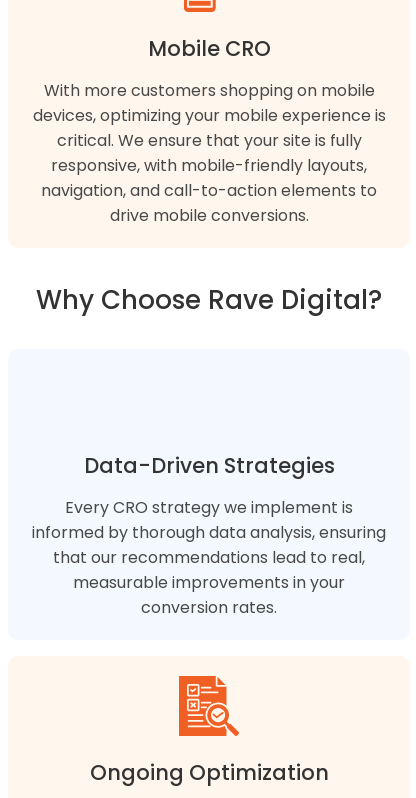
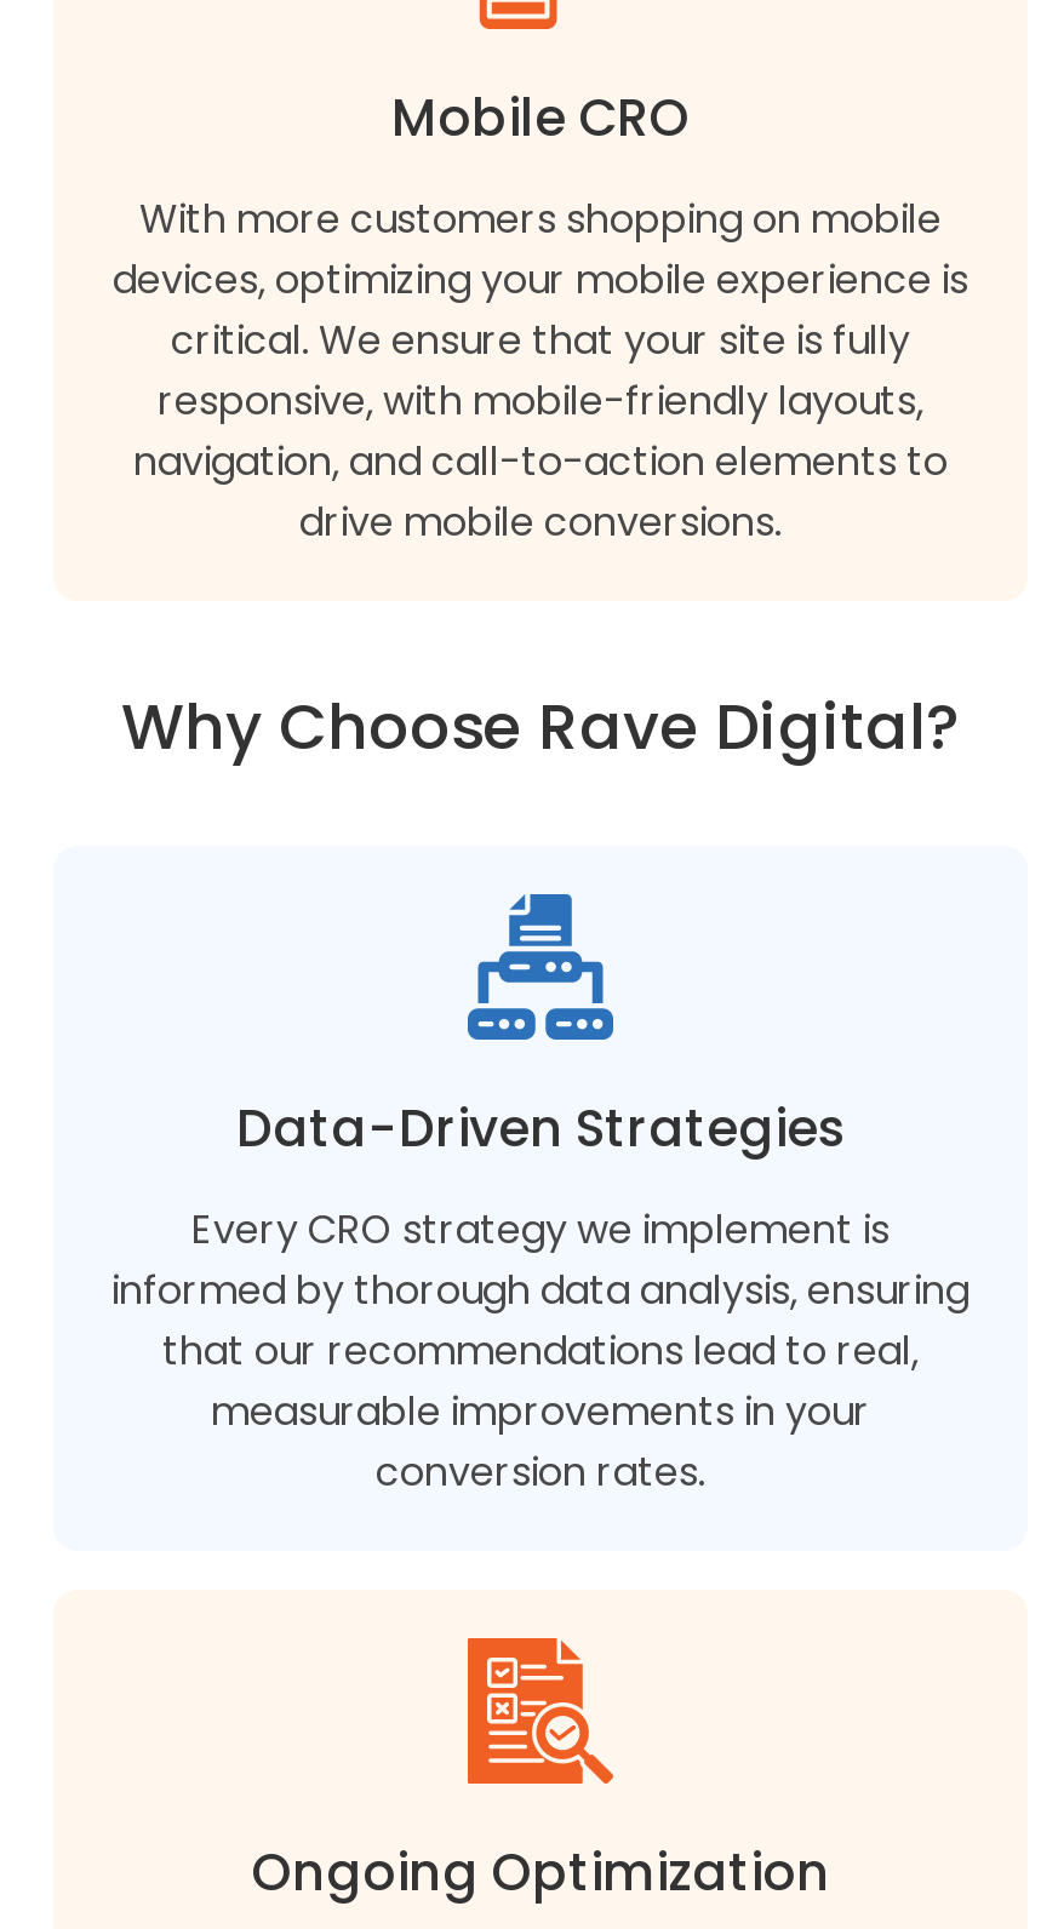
+ [image]
